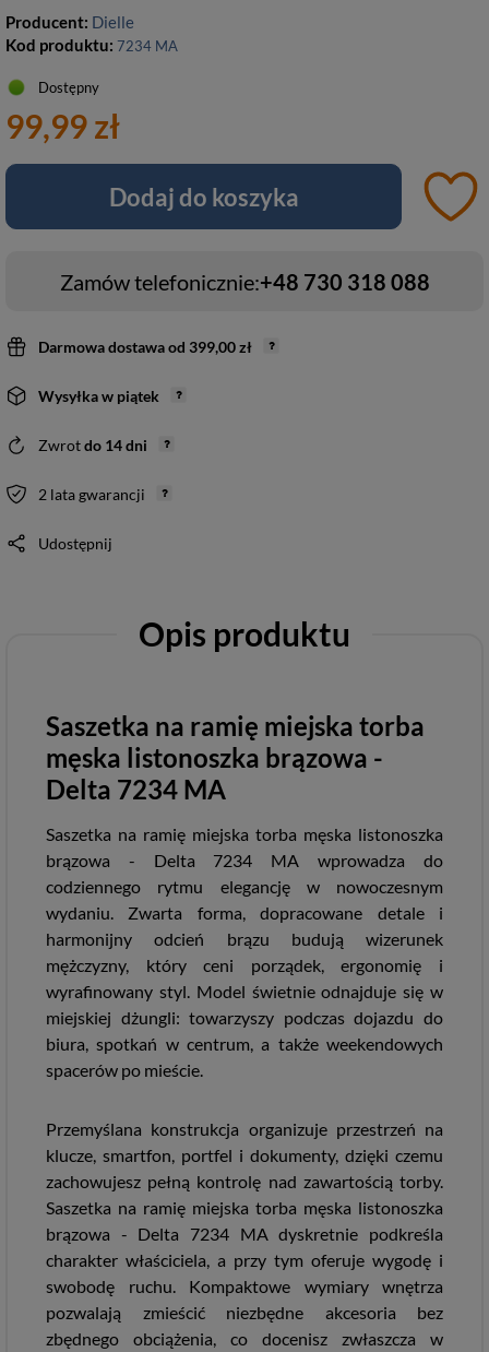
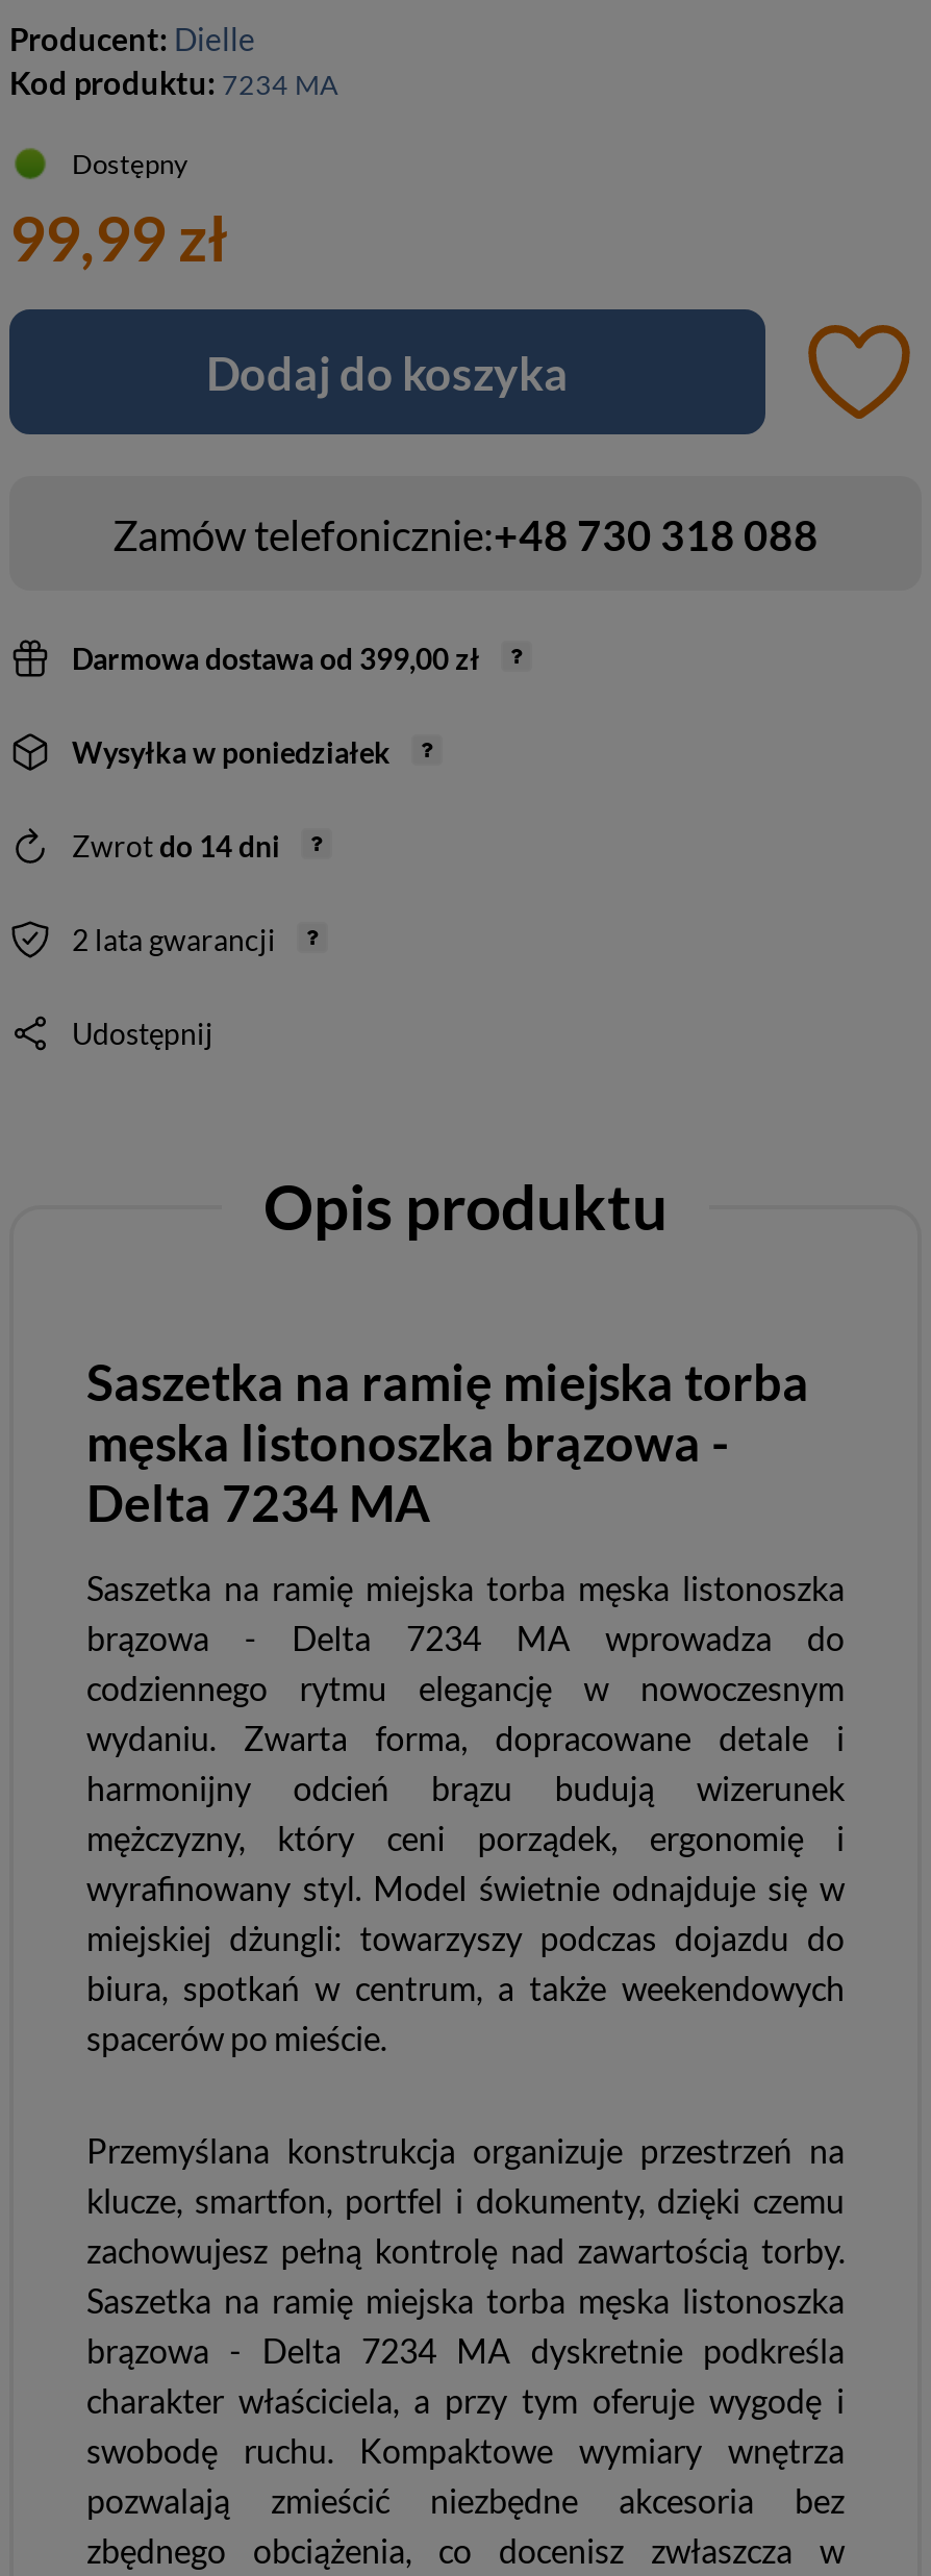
- Wysyłka w piątek
+ Wysyłka w poniedziałek
